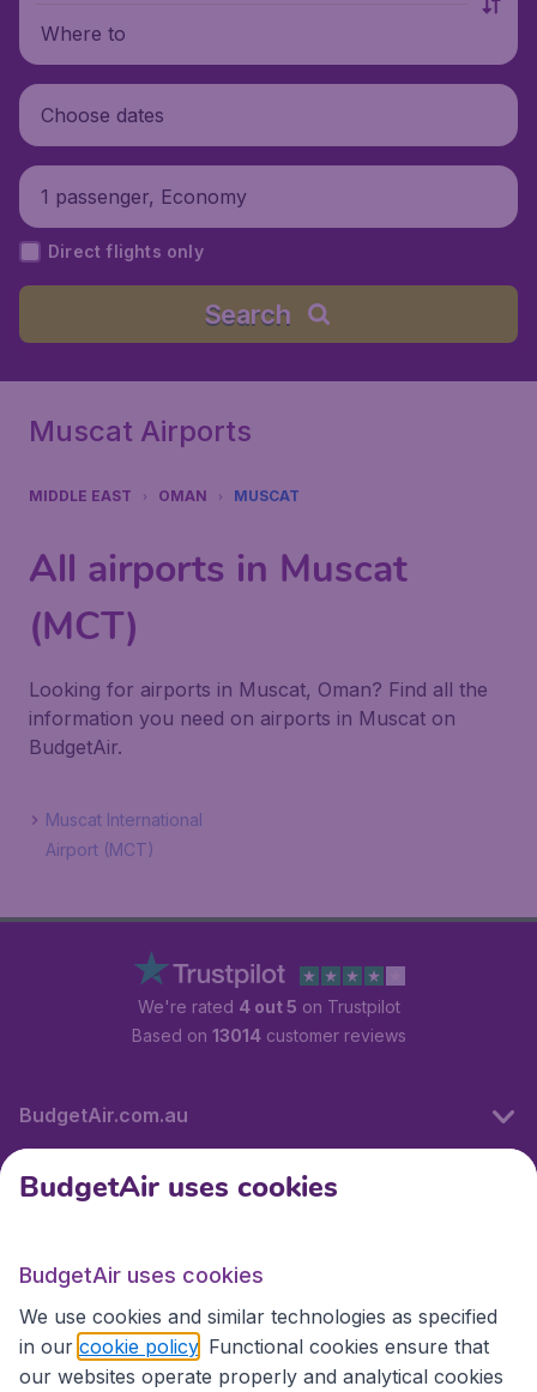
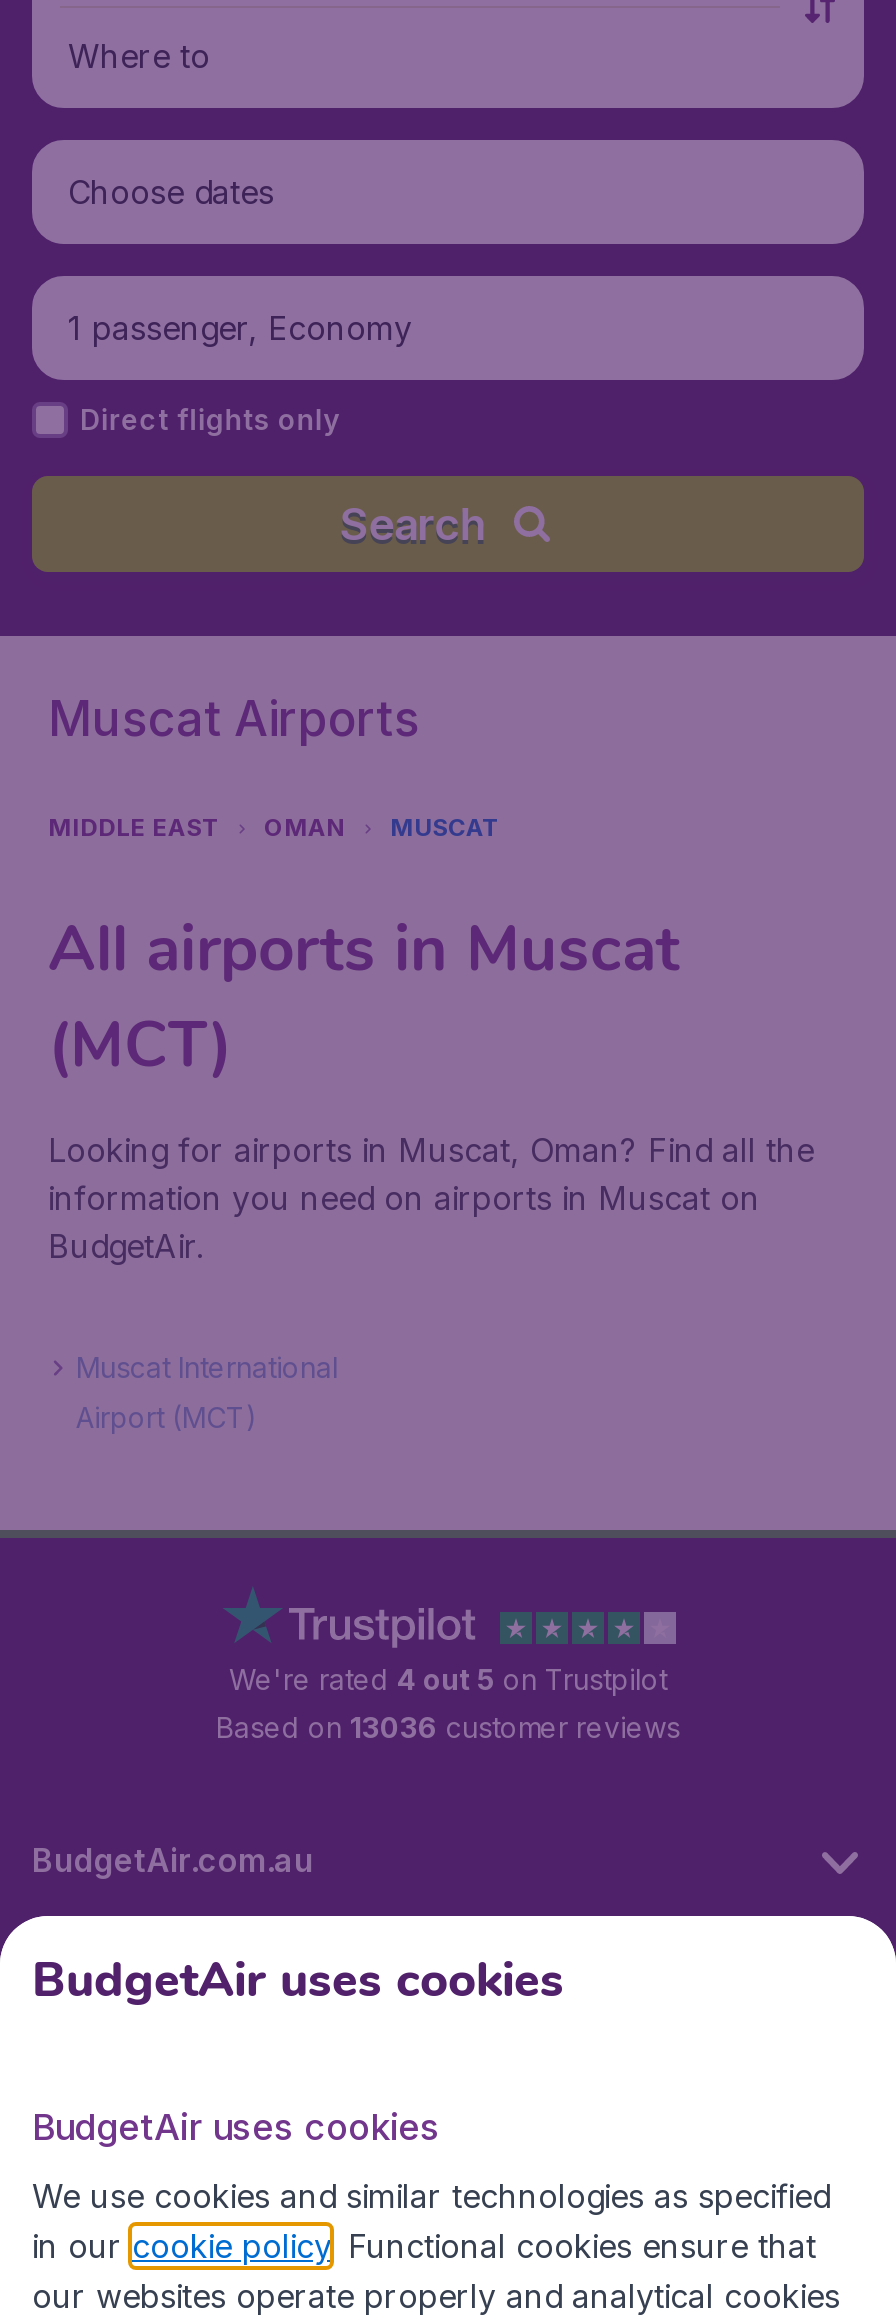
- Based on 13014 customer reviews
+ Based on 13036 customer reviews
